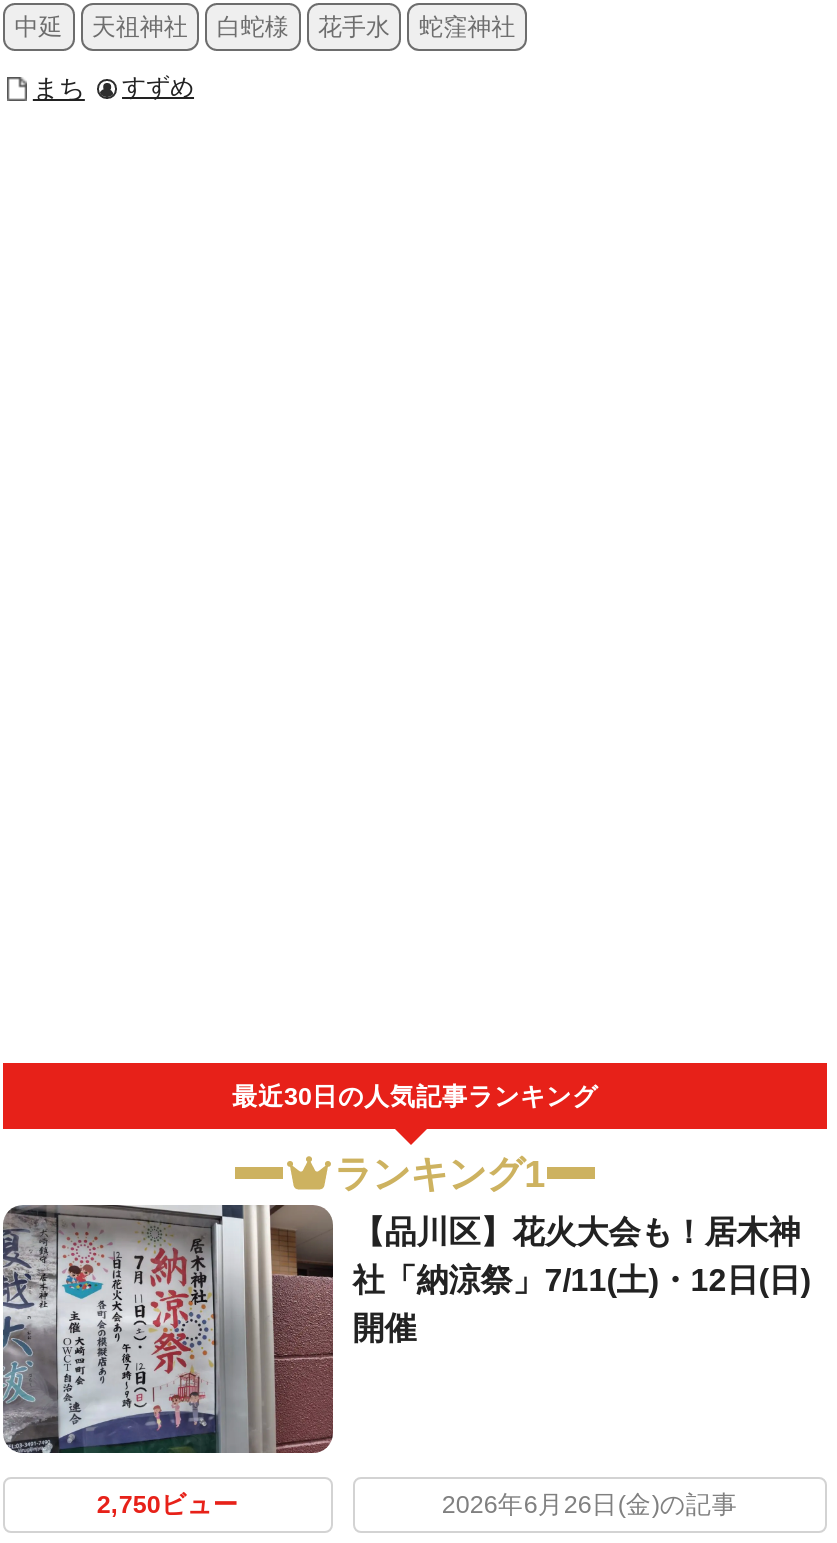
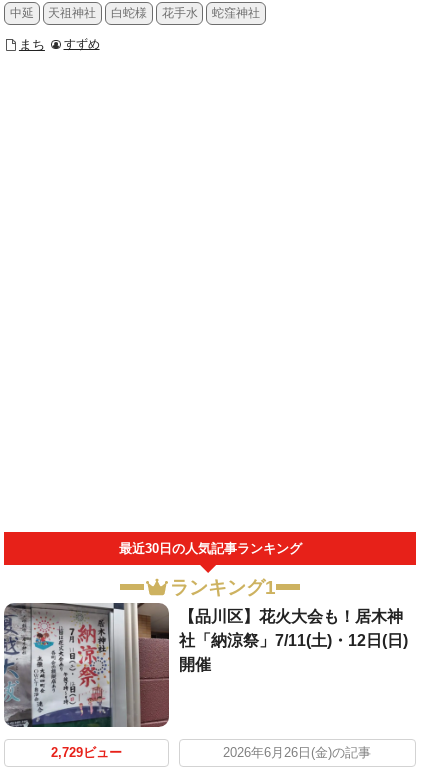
- 2,750ビュー
+ 2,729ビュー
